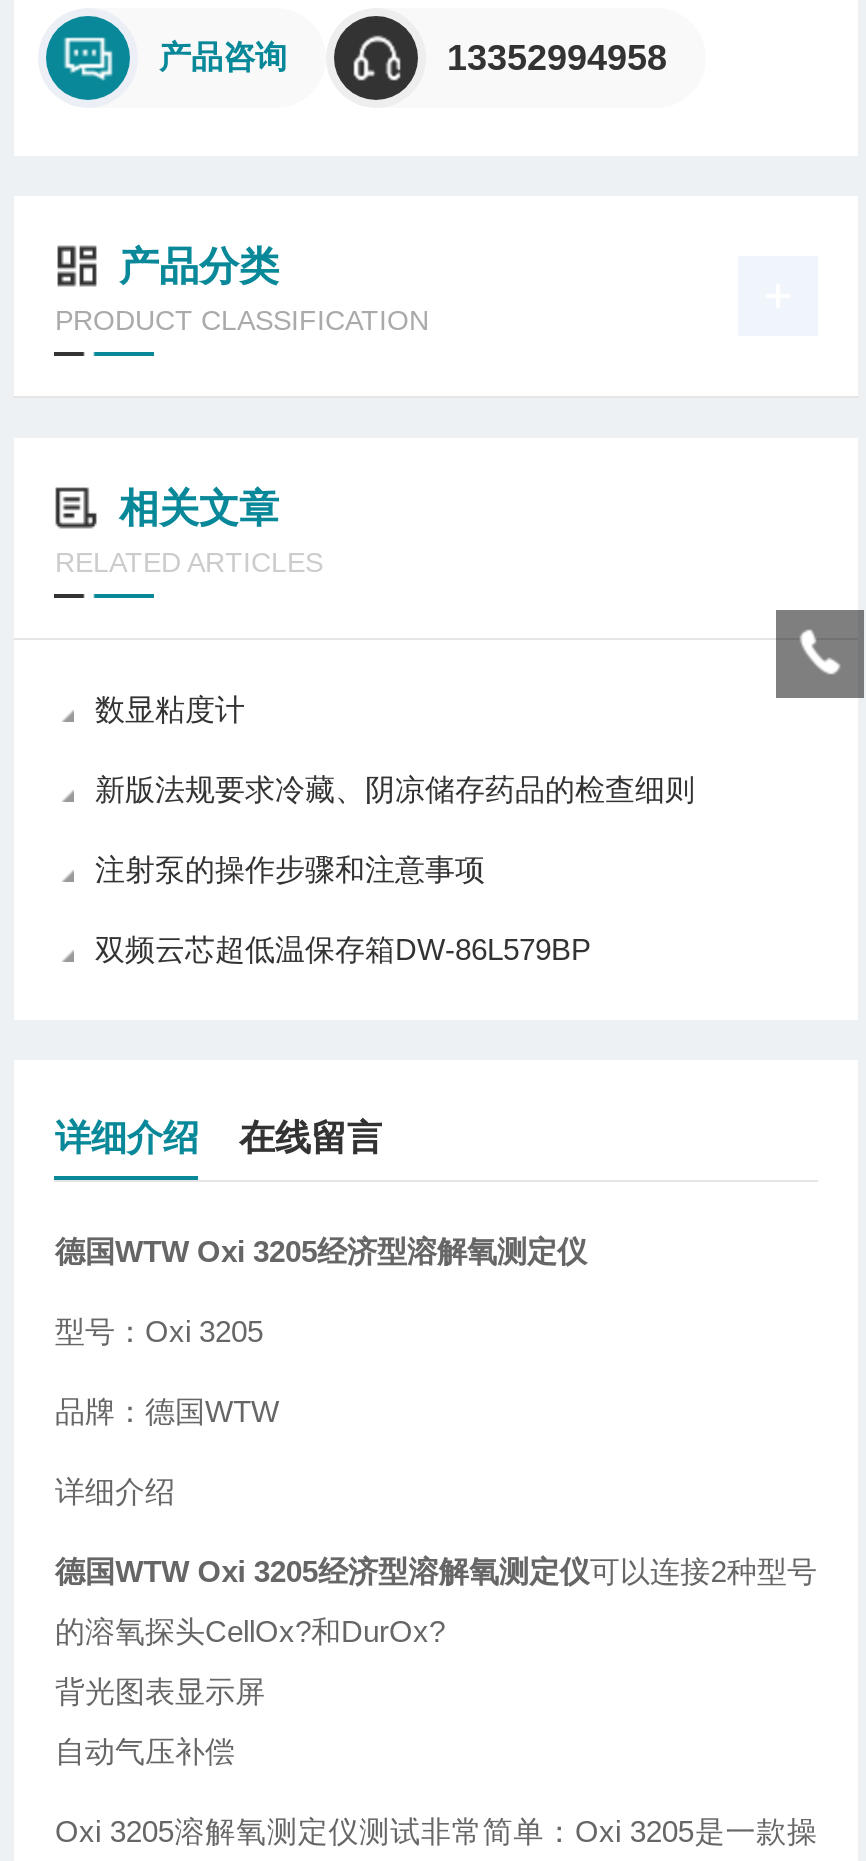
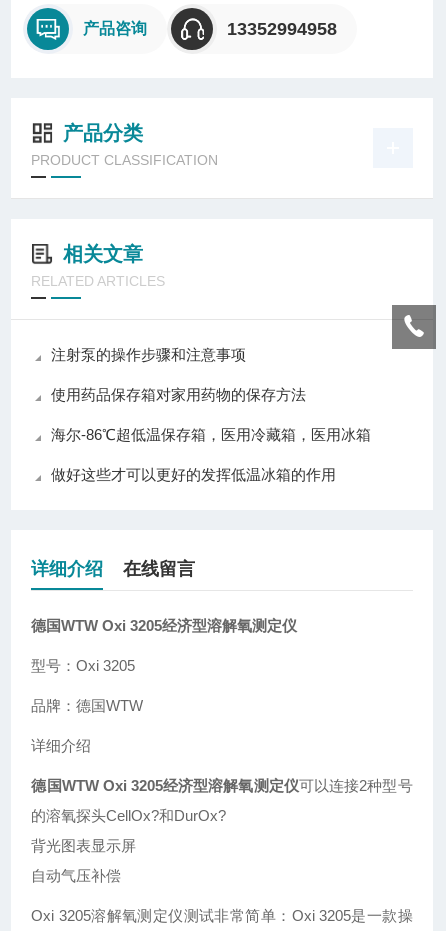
- 数显粘度计
- 新版法规要求冷藏、阴凉储存药品的检查细则

moved up: 注射泵的操作步骤和注意事项

- 双频云芯超低温保存箱DW‐86L579BP
+ 使用药品保存箱对家用药物的保存方法
+ 海尔-86℃超低温保存箱，医用冷藏箱，医用冰箱
+ 做好这些才可以更好的发挥低温冰箱的作用
